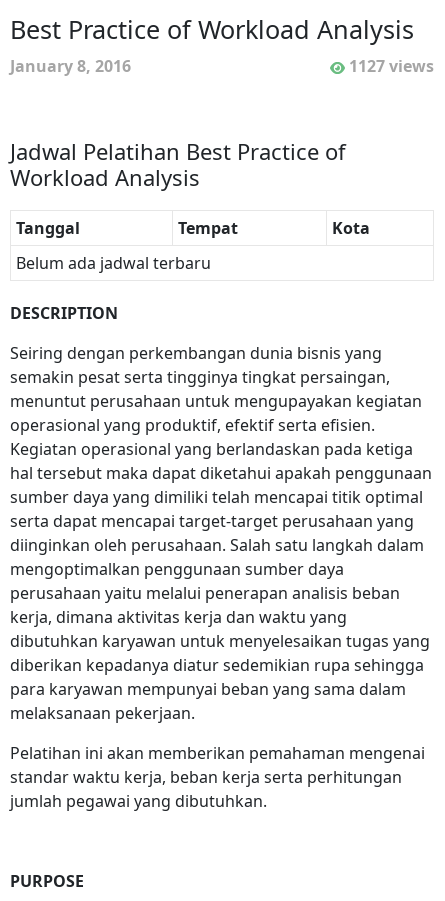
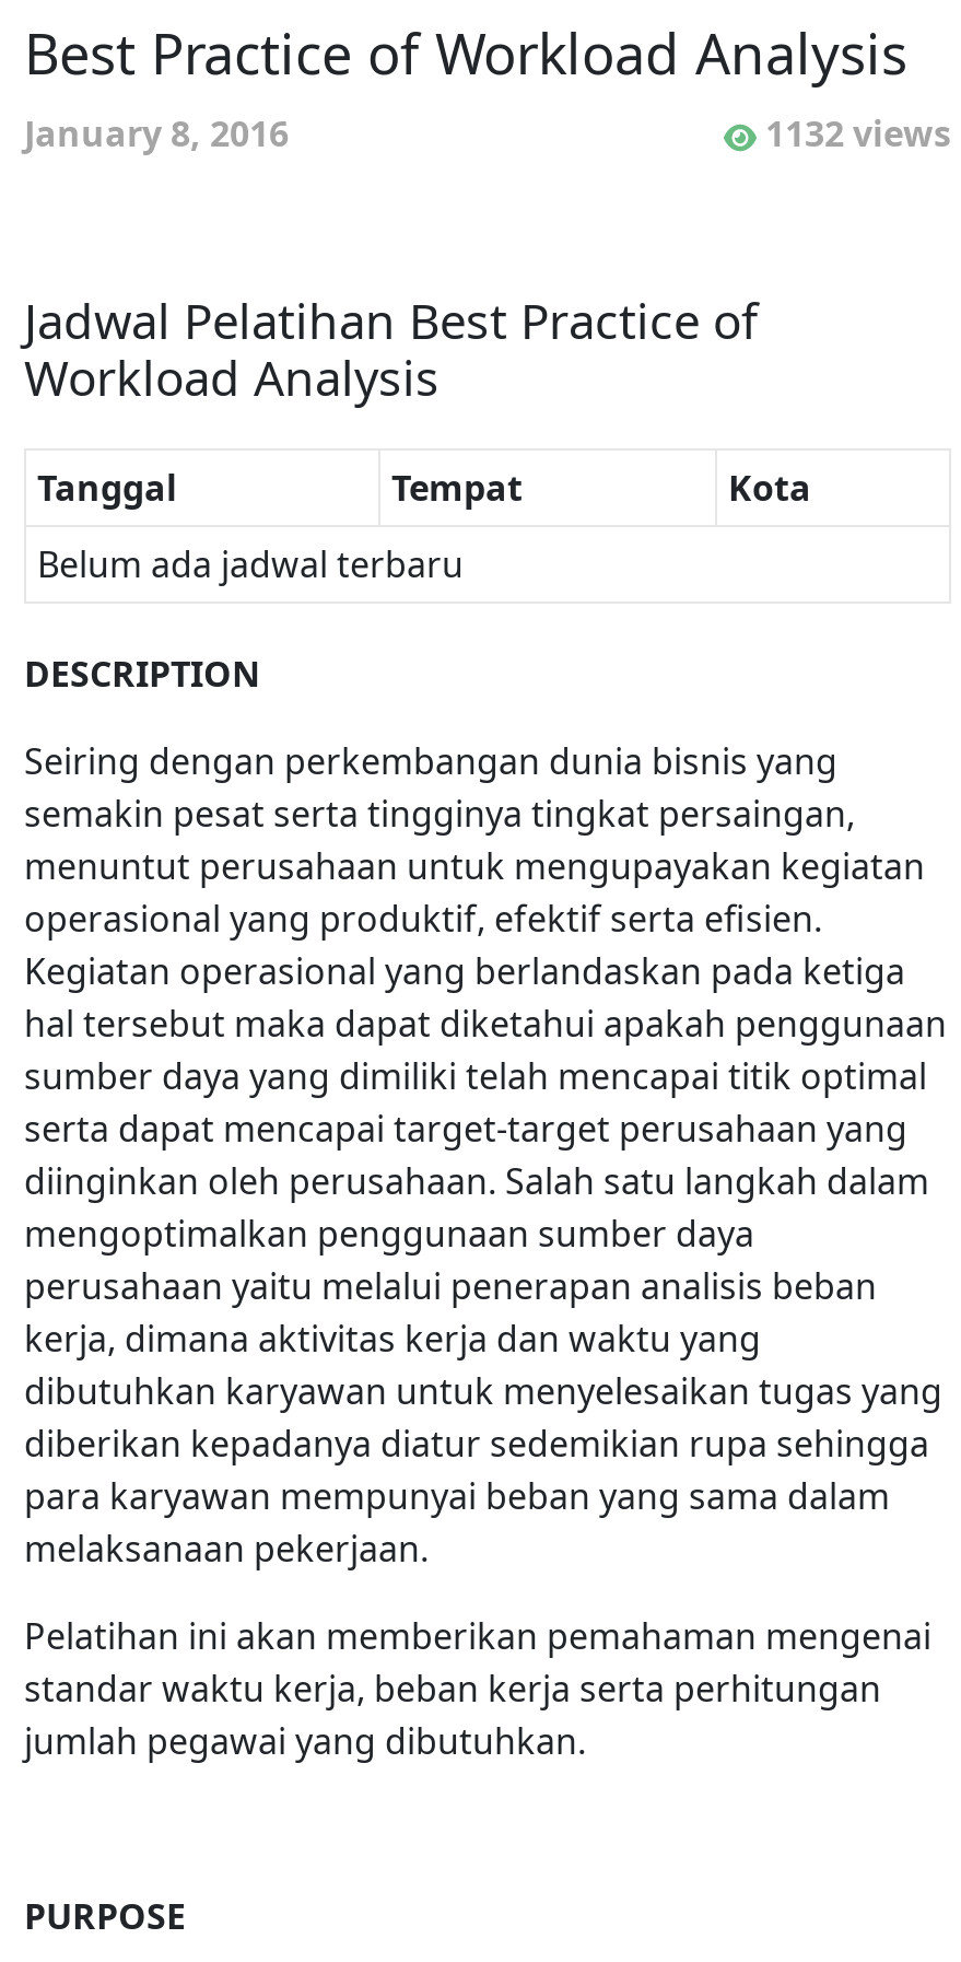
- 1127 views
+ 1132 views
